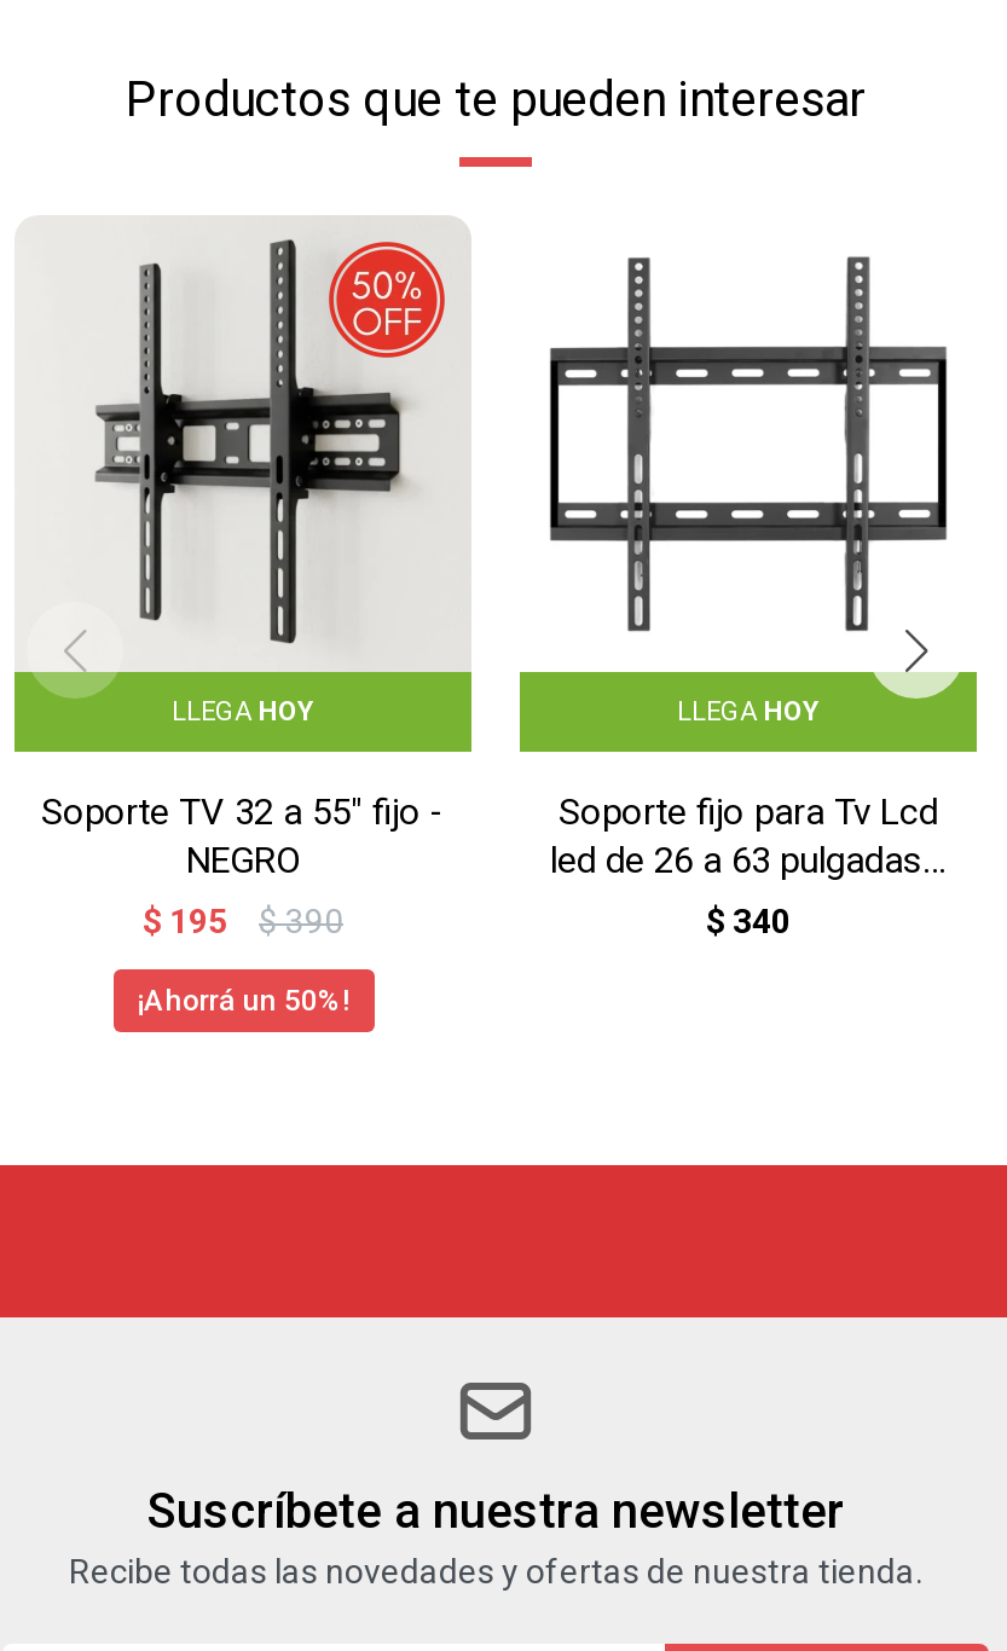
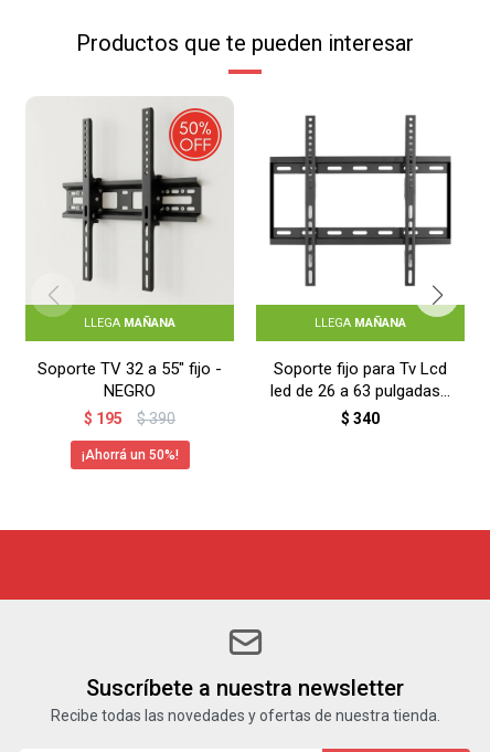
- LLEGA HOY
+ LLEGA MAÑANA

- LLEGA HOY
+ LLEGA MAÑANA
